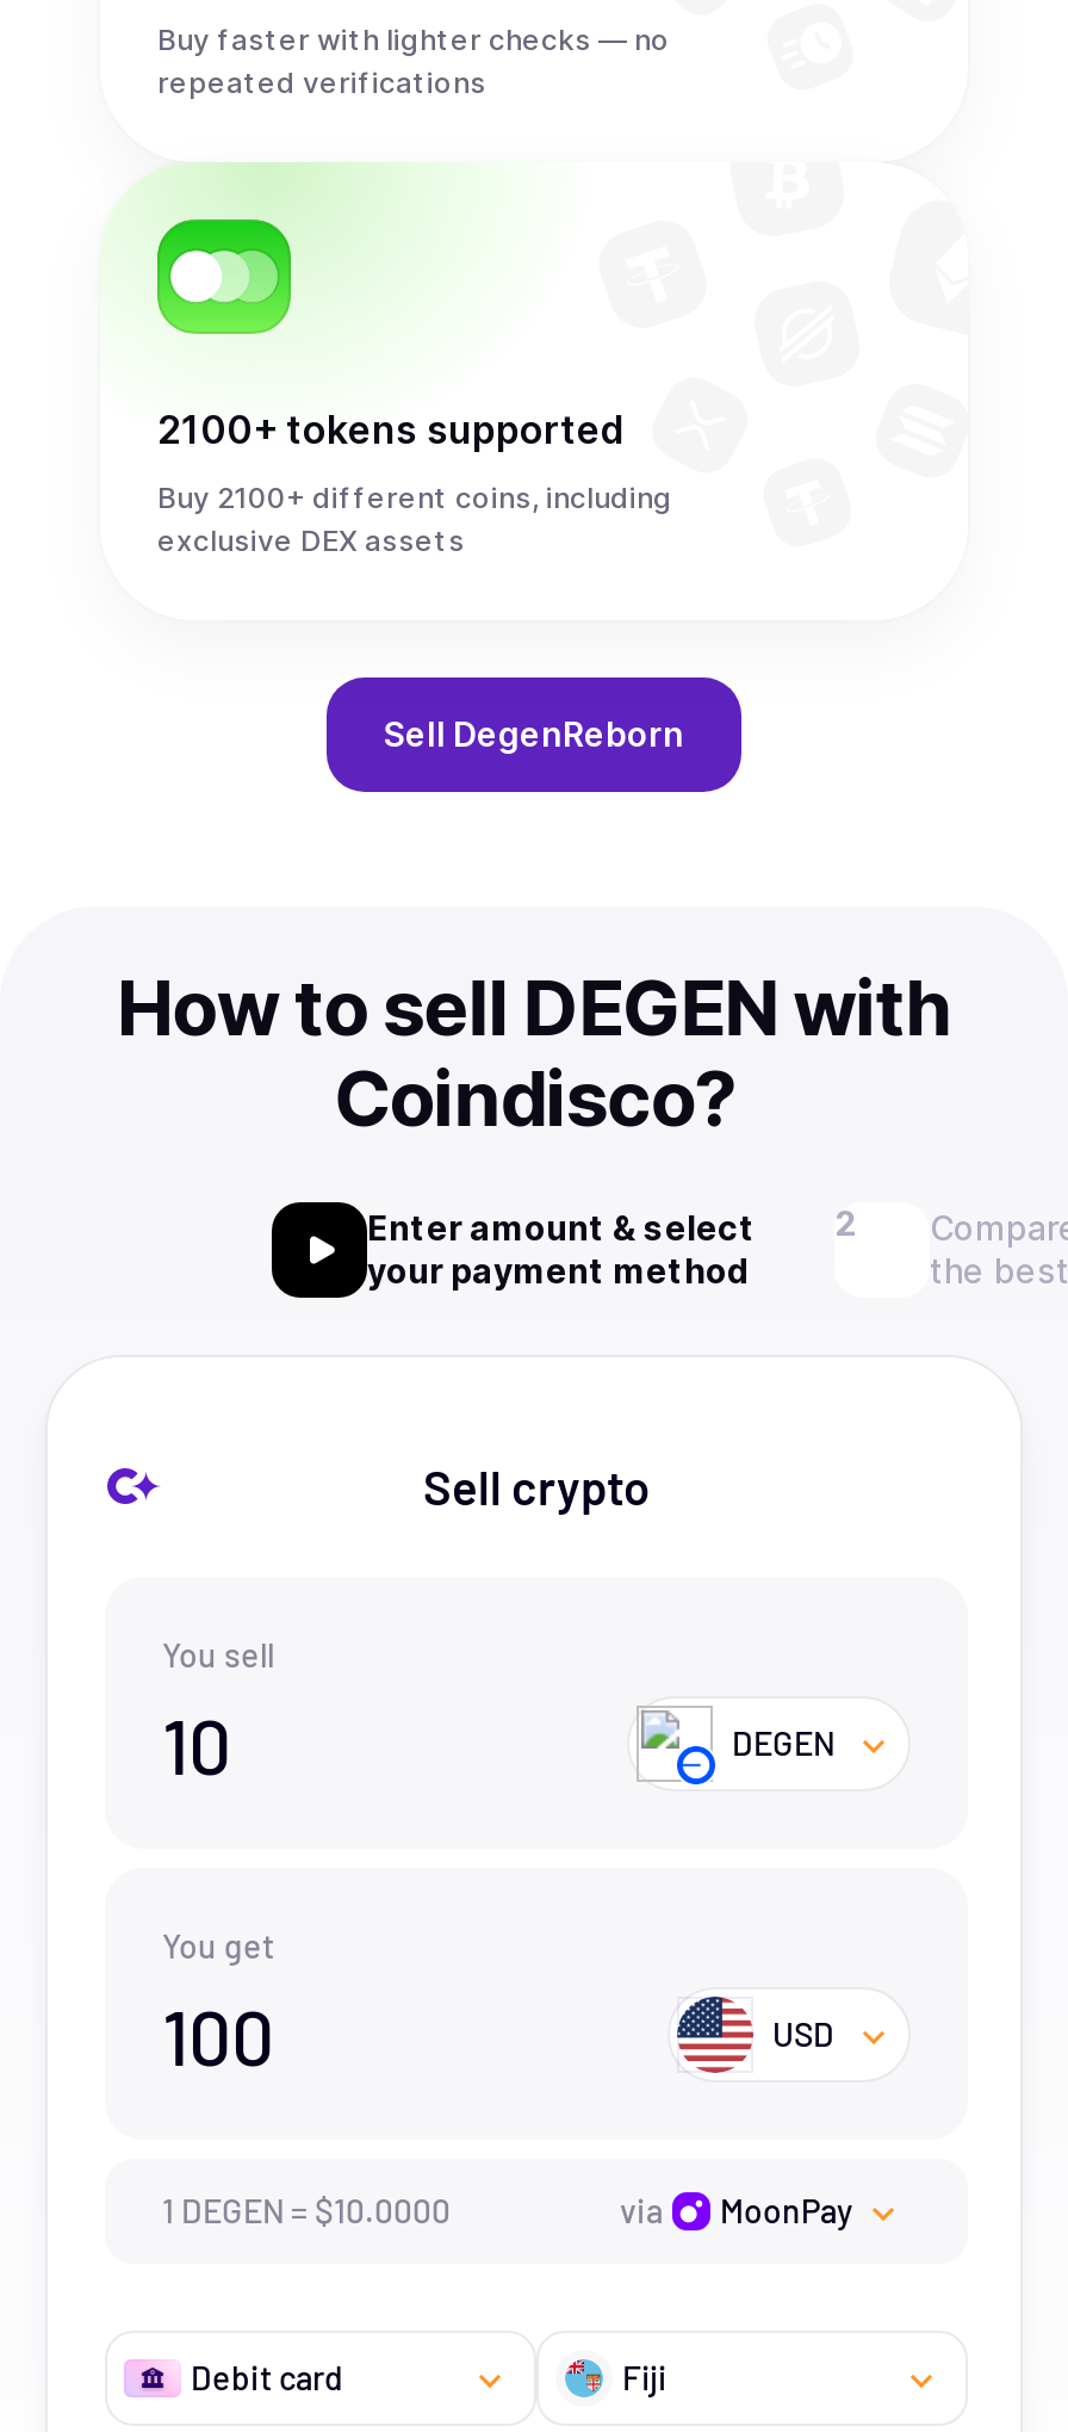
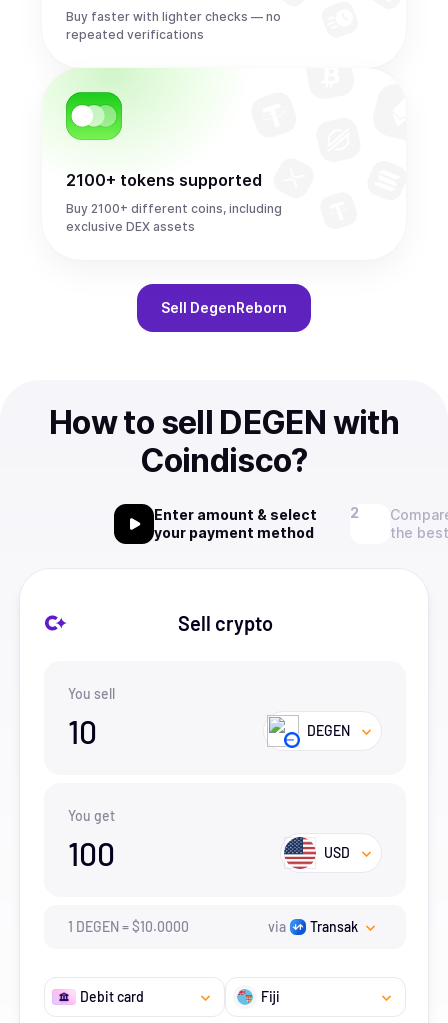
- MoonPay
+ Transak
